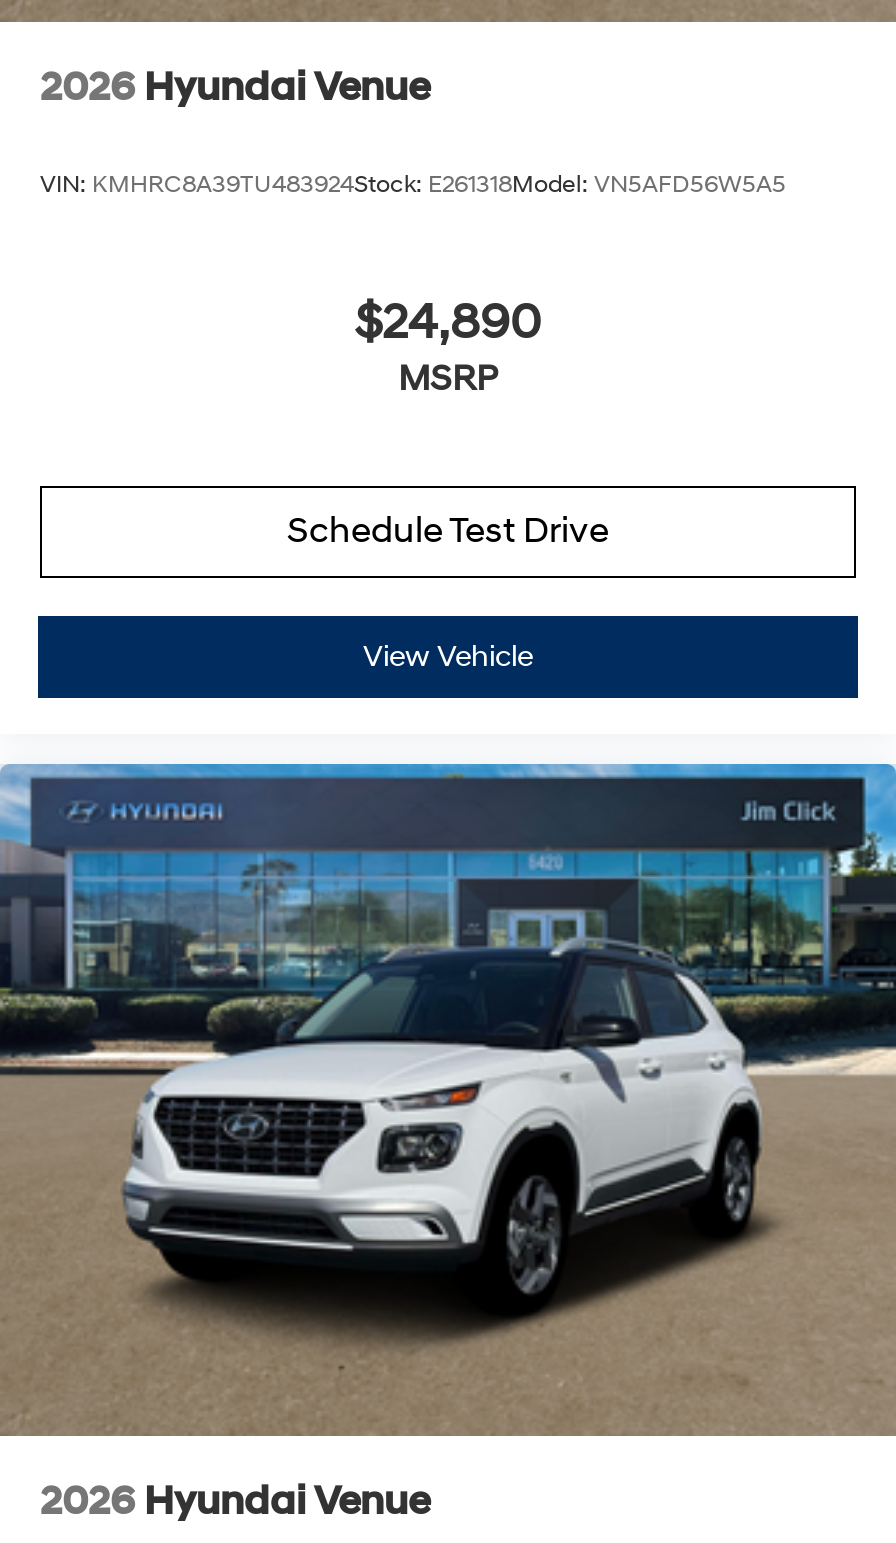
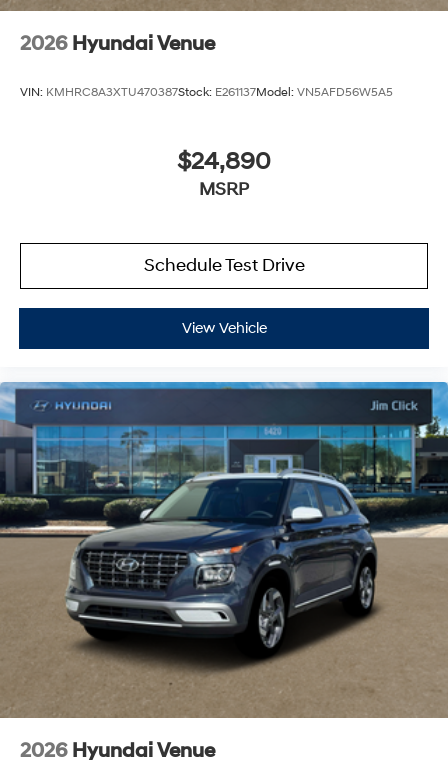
- VIN: KMHRC8A39TU483924Stock: E261318Model: VN5AFD56W5A5
+ VIN: KMHRC8A3XTU470387Stock: E261137Model: VN5AFD56W5A5

- [image]
+ [image]
